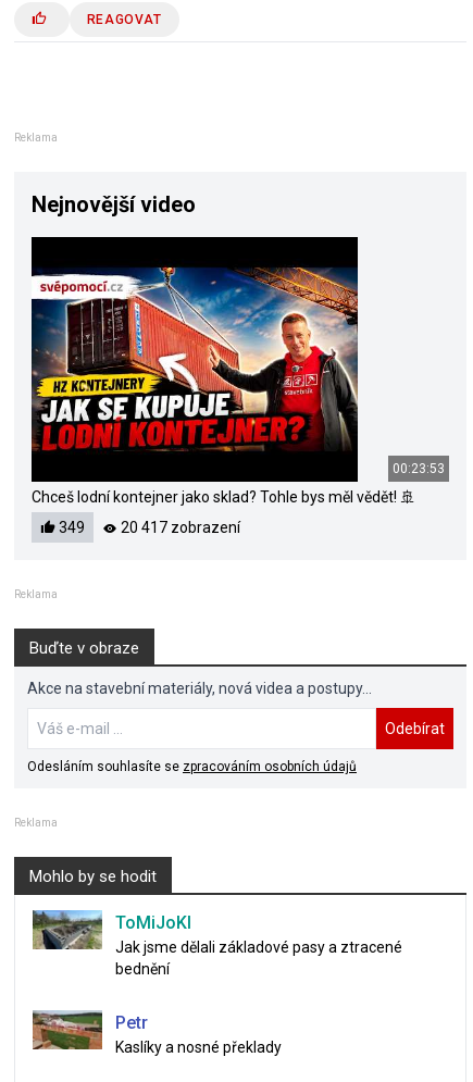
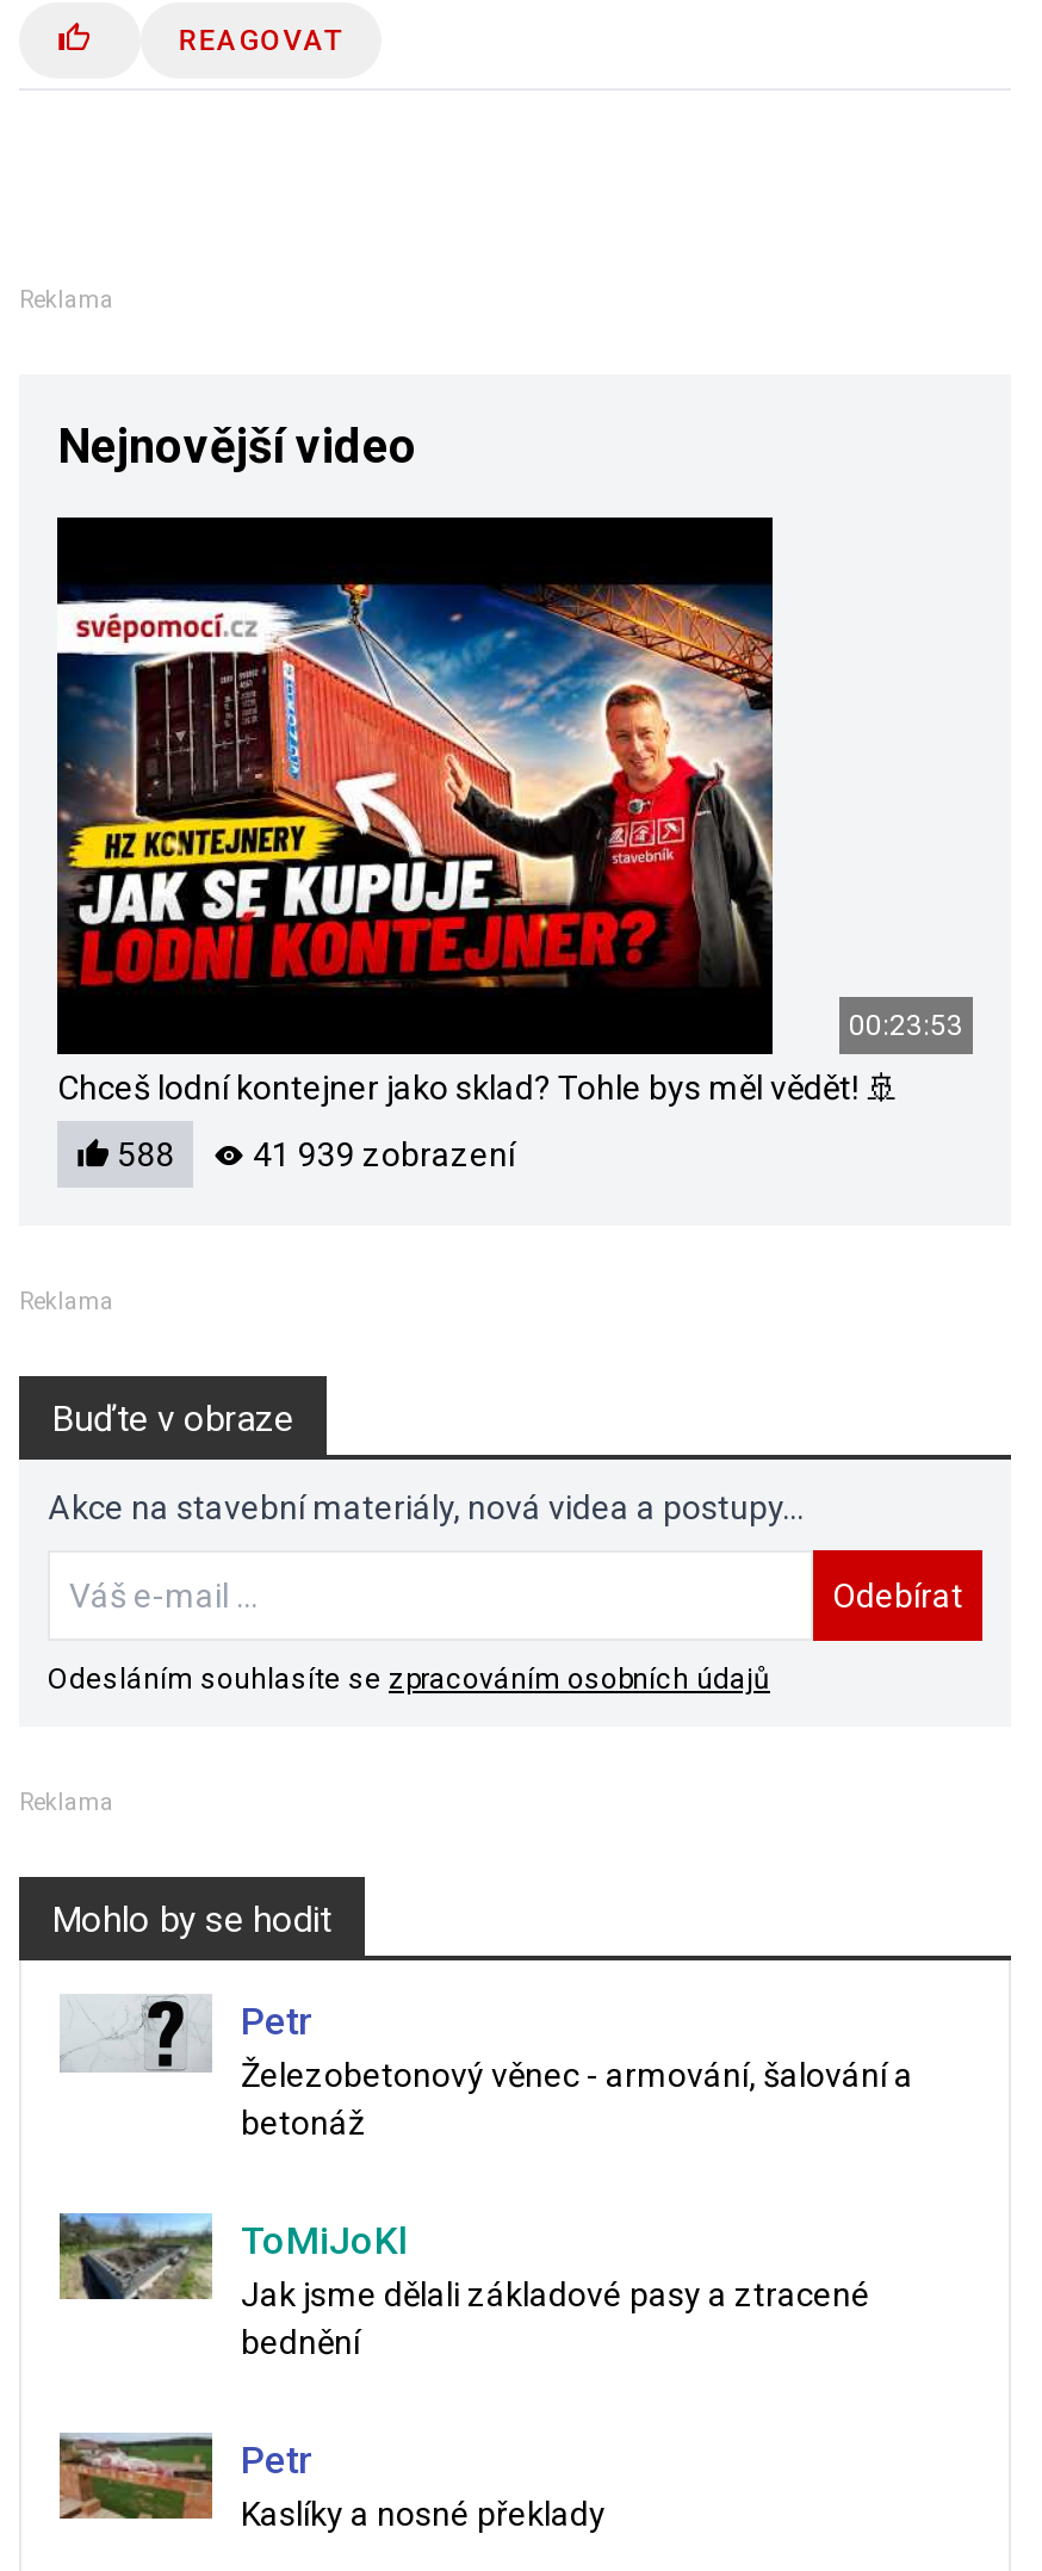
- 349
+ 588

- 20 417 zobrazení
+ 41 939 zobrazení

+ [image]
+ Petr
+ Železobetonový věnec - armování, šalování a
+ betonáž
